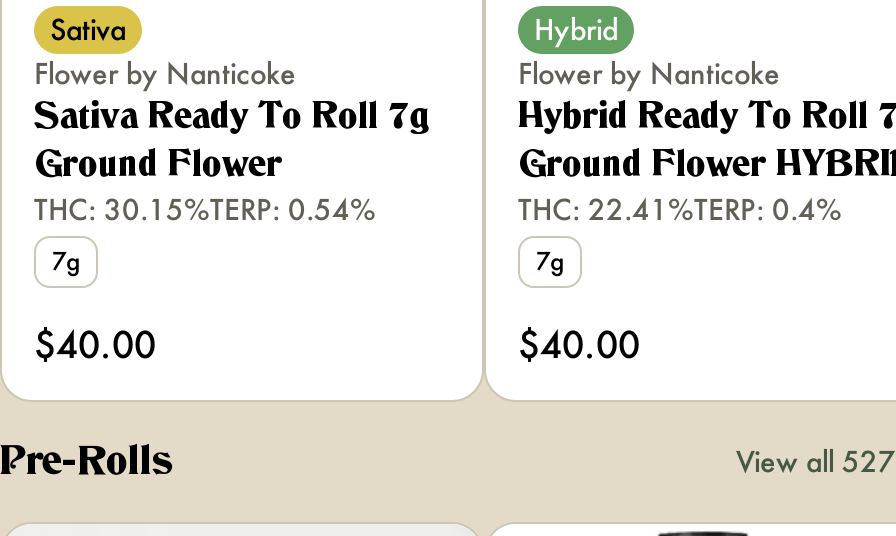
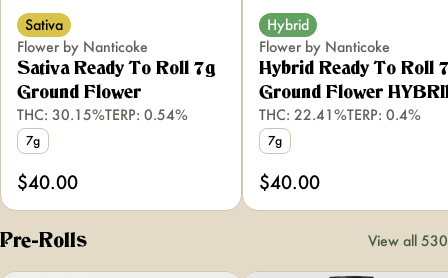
- View all 527
+ View all 530
